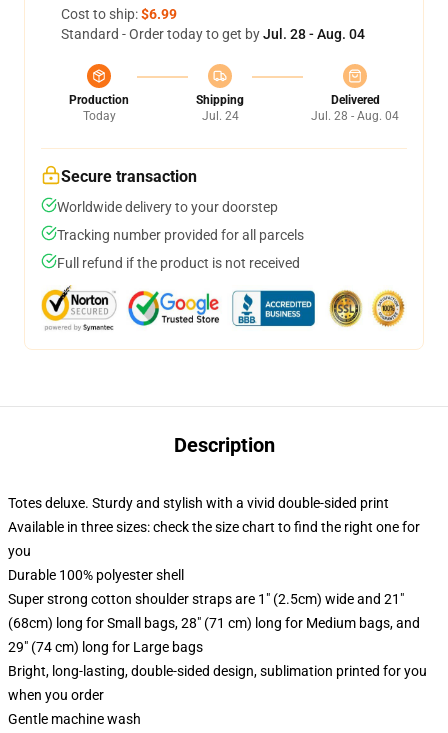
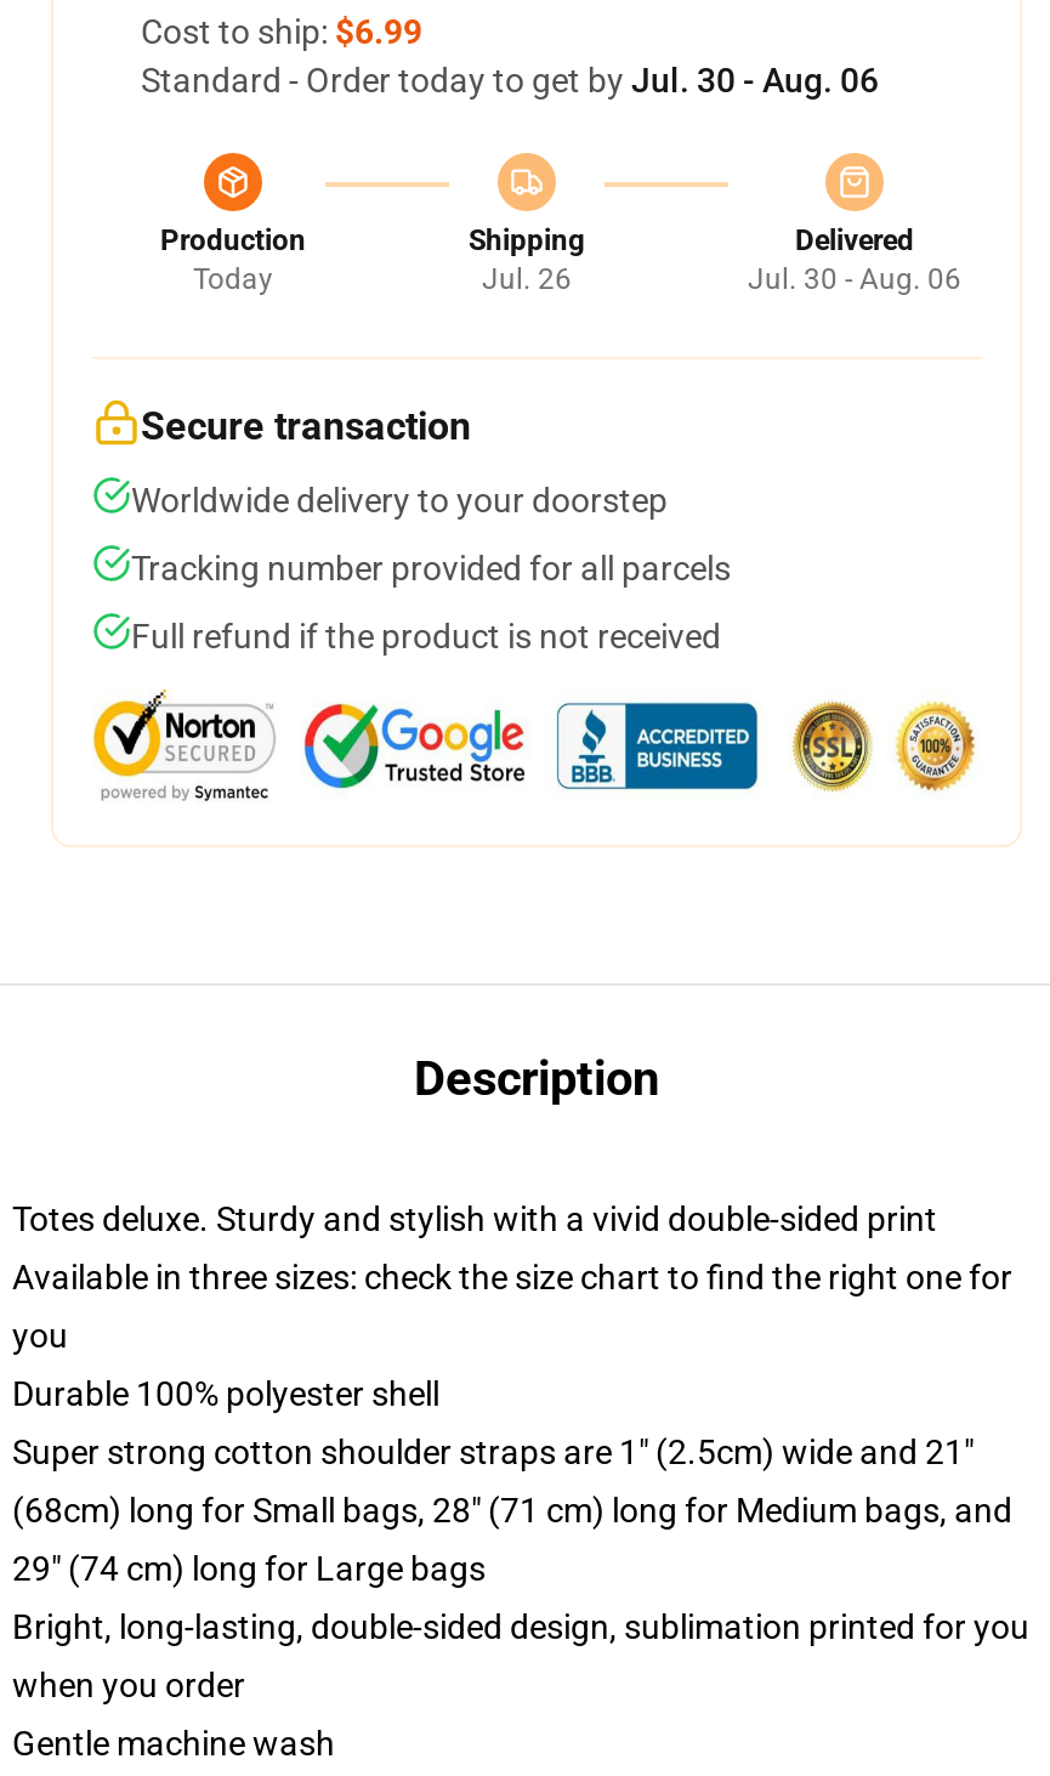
- Standard - Order today to get by Jul. 28 - Aug. 04
+ Standard - Order today to get by Jul. 30 - Aug. 06

- Jul. 24
+ Jul. 26

- Jul. 28 - Aug. 04
+ Jul. 30 - Aug. 06
